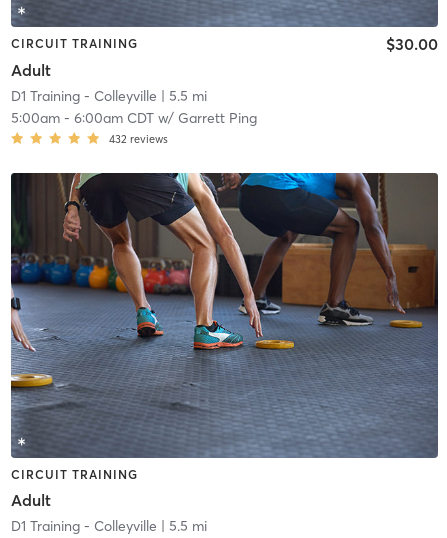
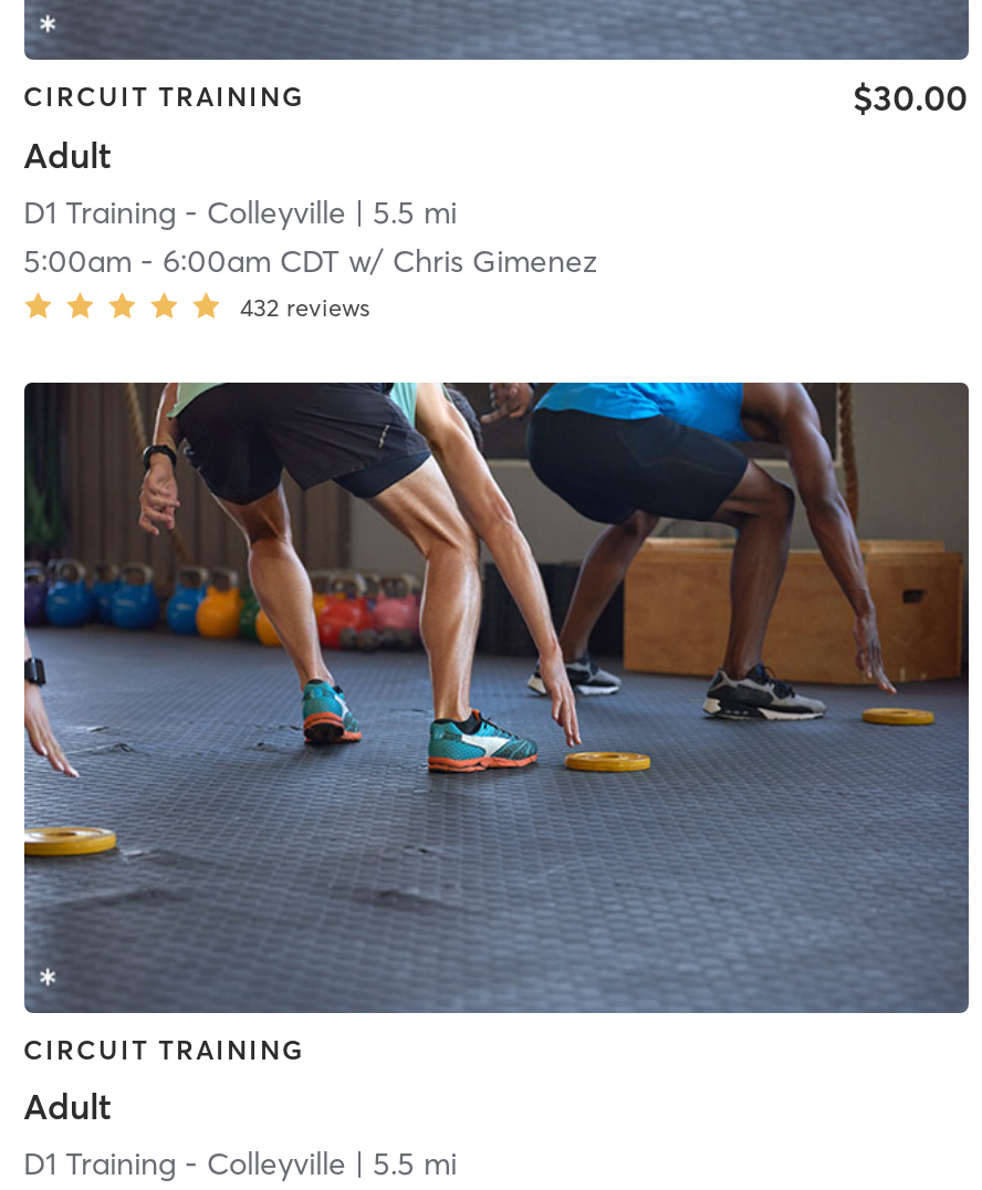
- 5:00am - 6:00am CDT w/ Garrett Ping
+ 5:00am - 6:00am CDT w/ Chris Gimenez
